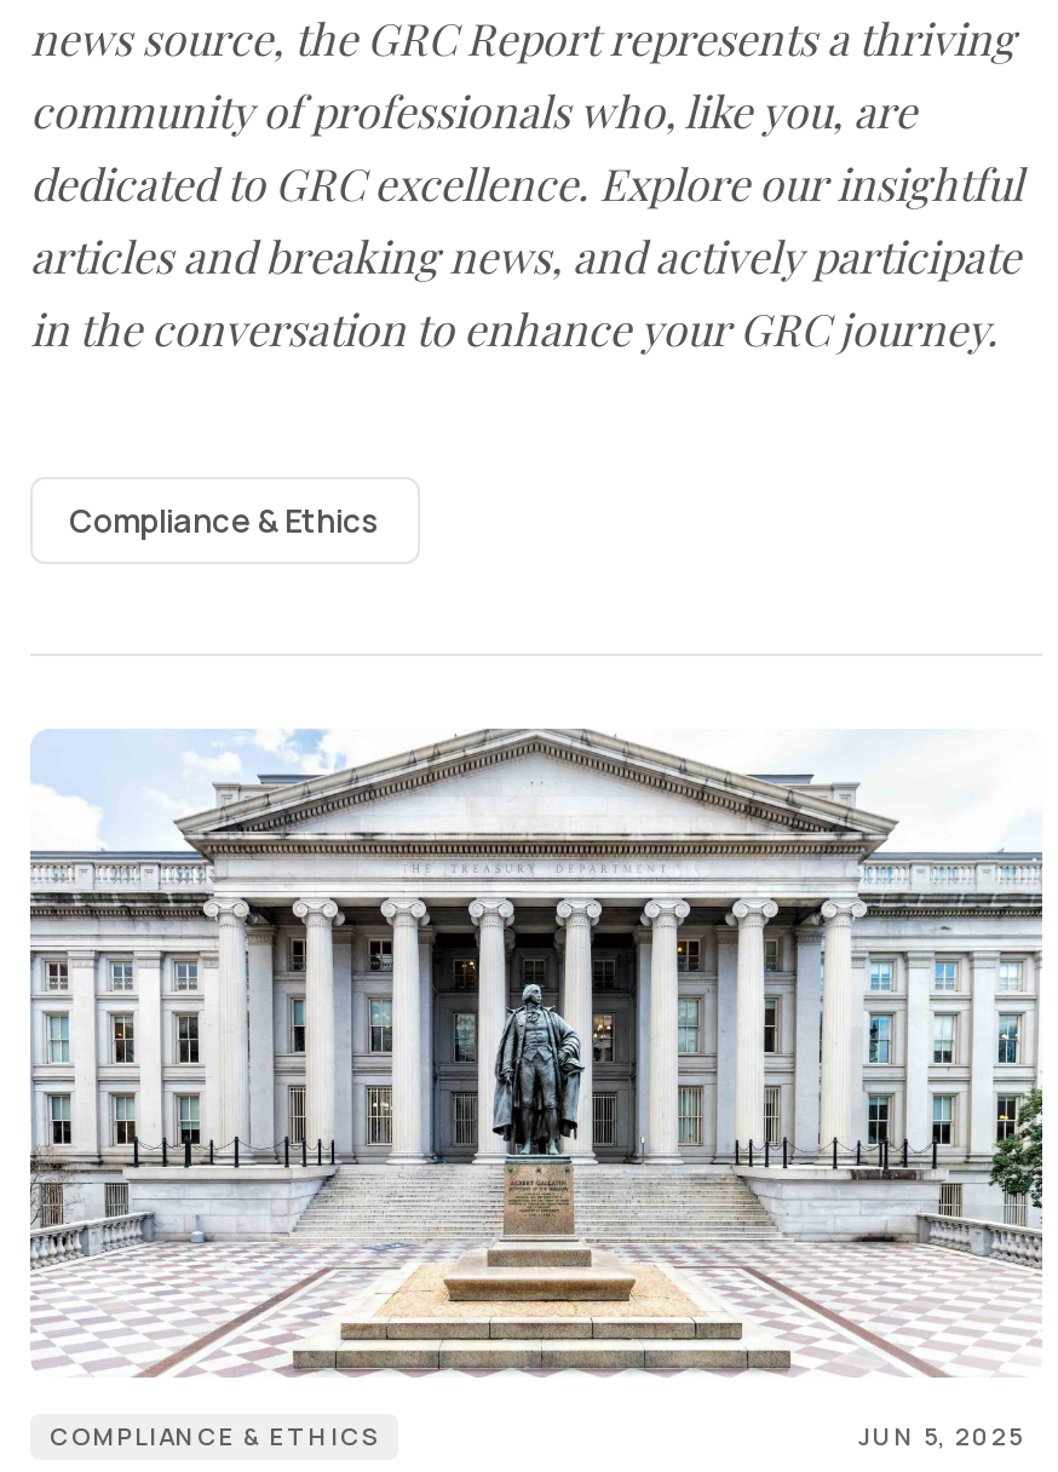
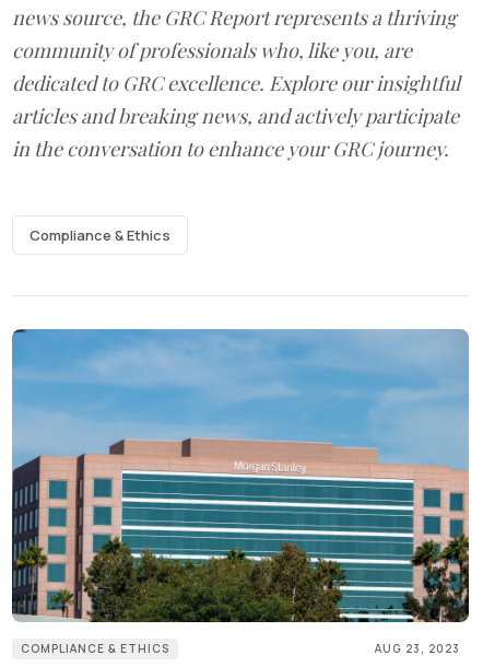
- [image]
- JUN 5, 2025
+ [image]
+ AUG 23, 2023
